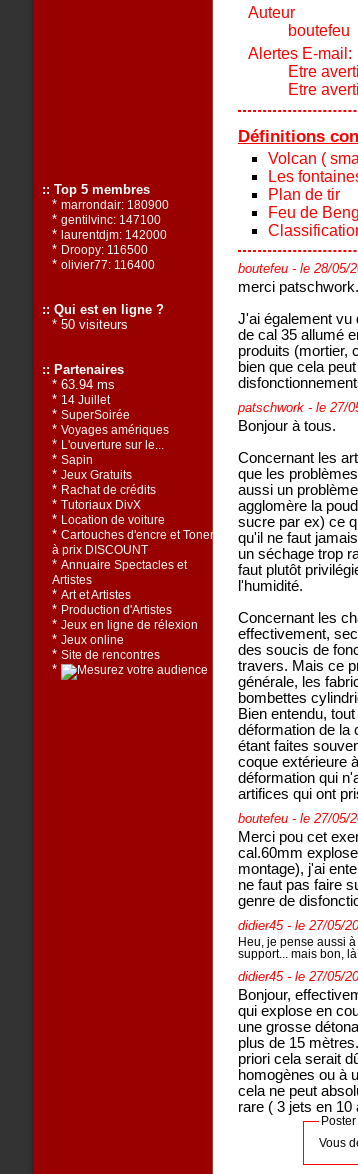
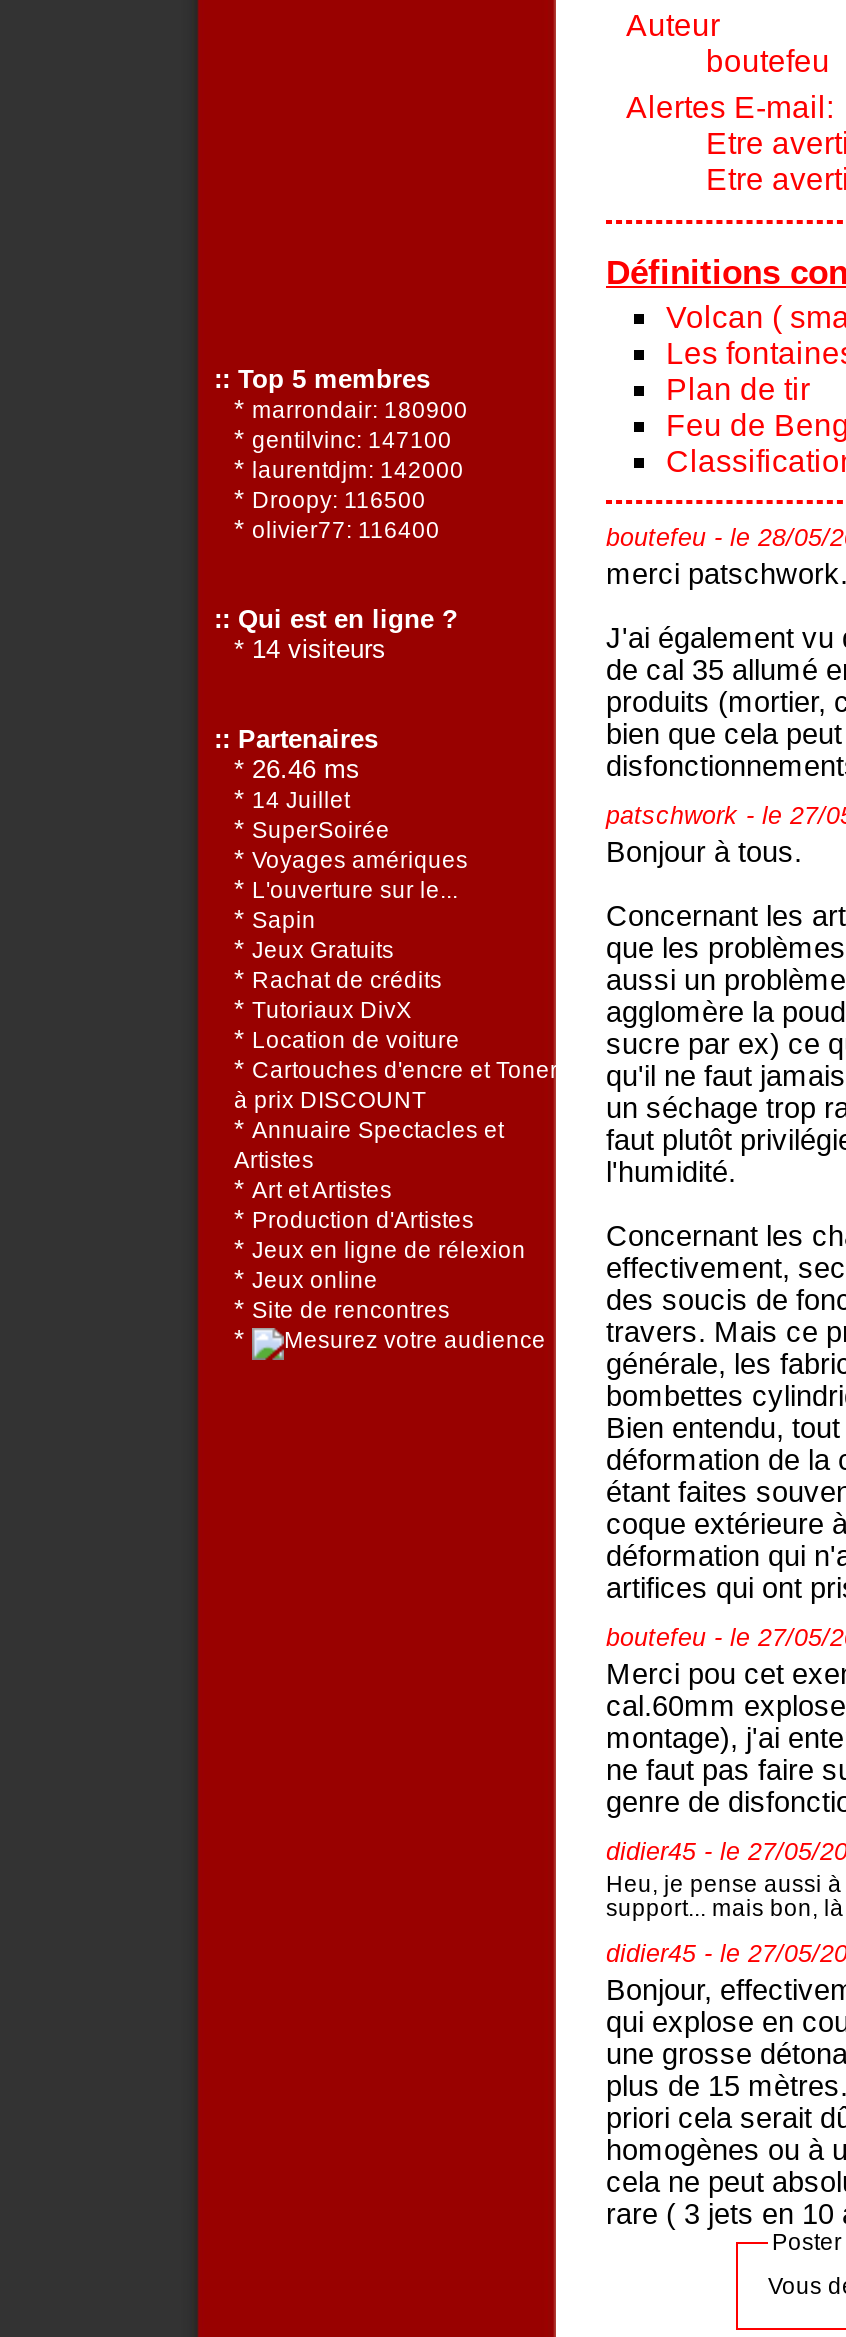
- * 50 visiteurs
+ * 14 visiteurs

- * 63.94 ms
+ * 26.46 ms
